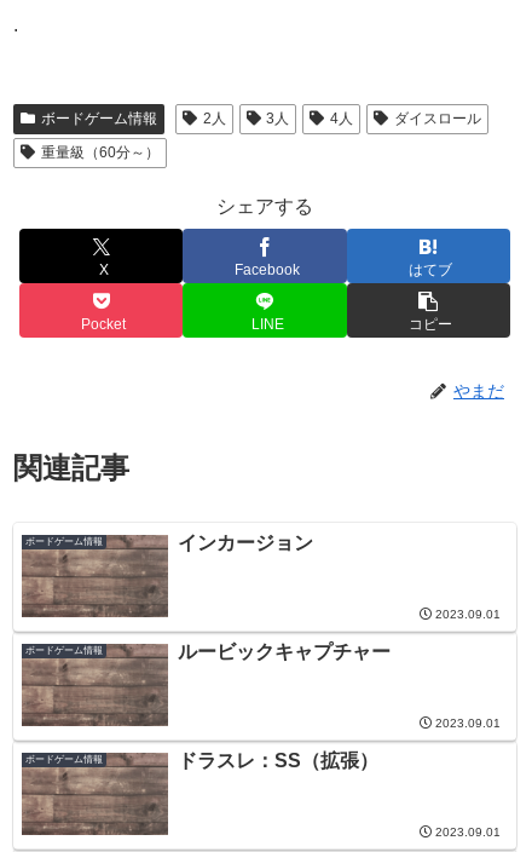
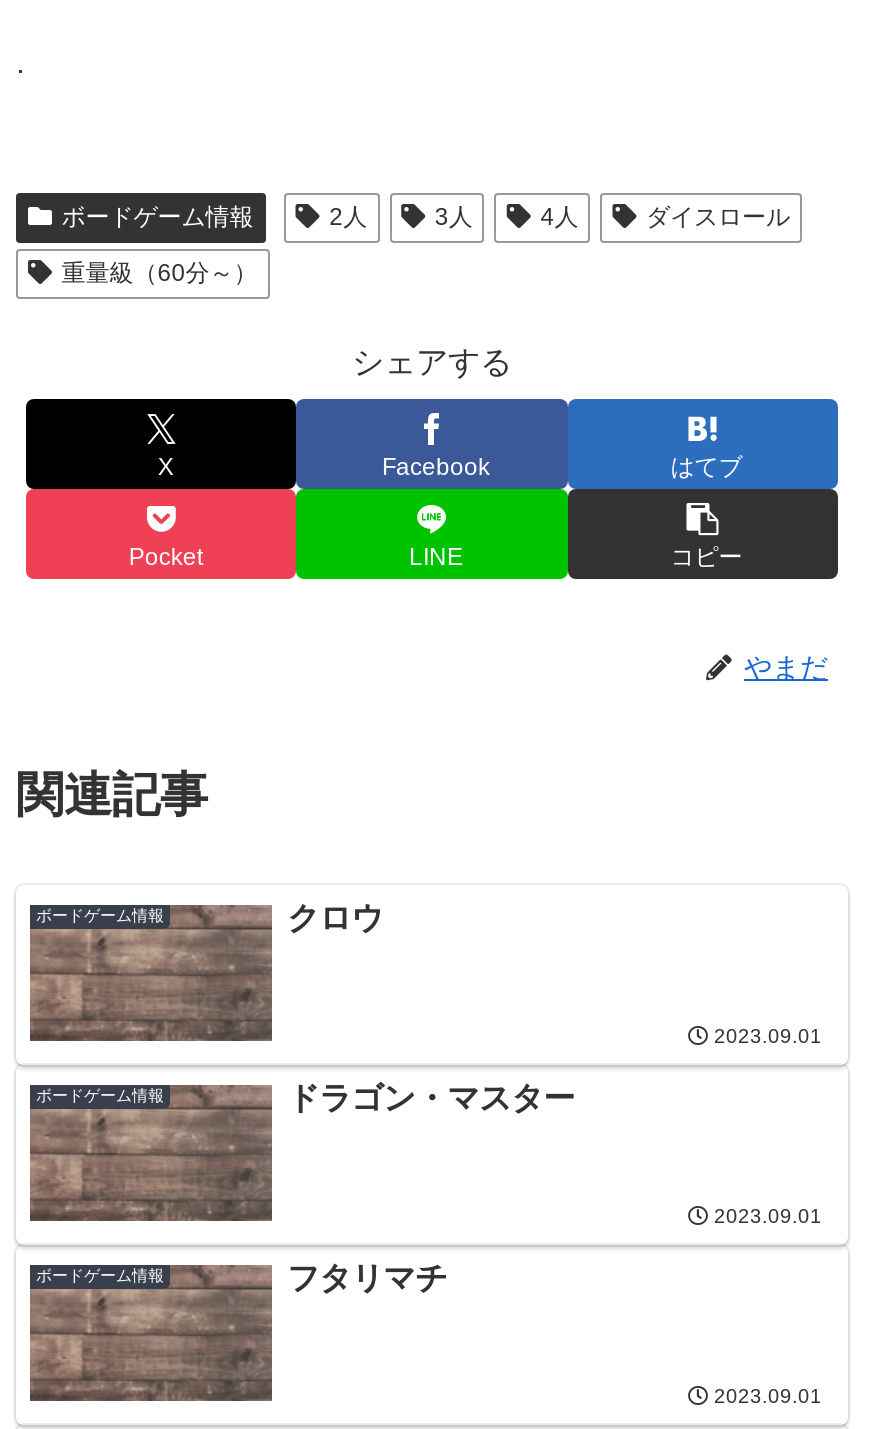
- インカージョン
+ クロウ

- ルービックキャプチャー
+ ドラゴン・マスター

- ドラスレ：SS（拡張）
+ フタリマチ
